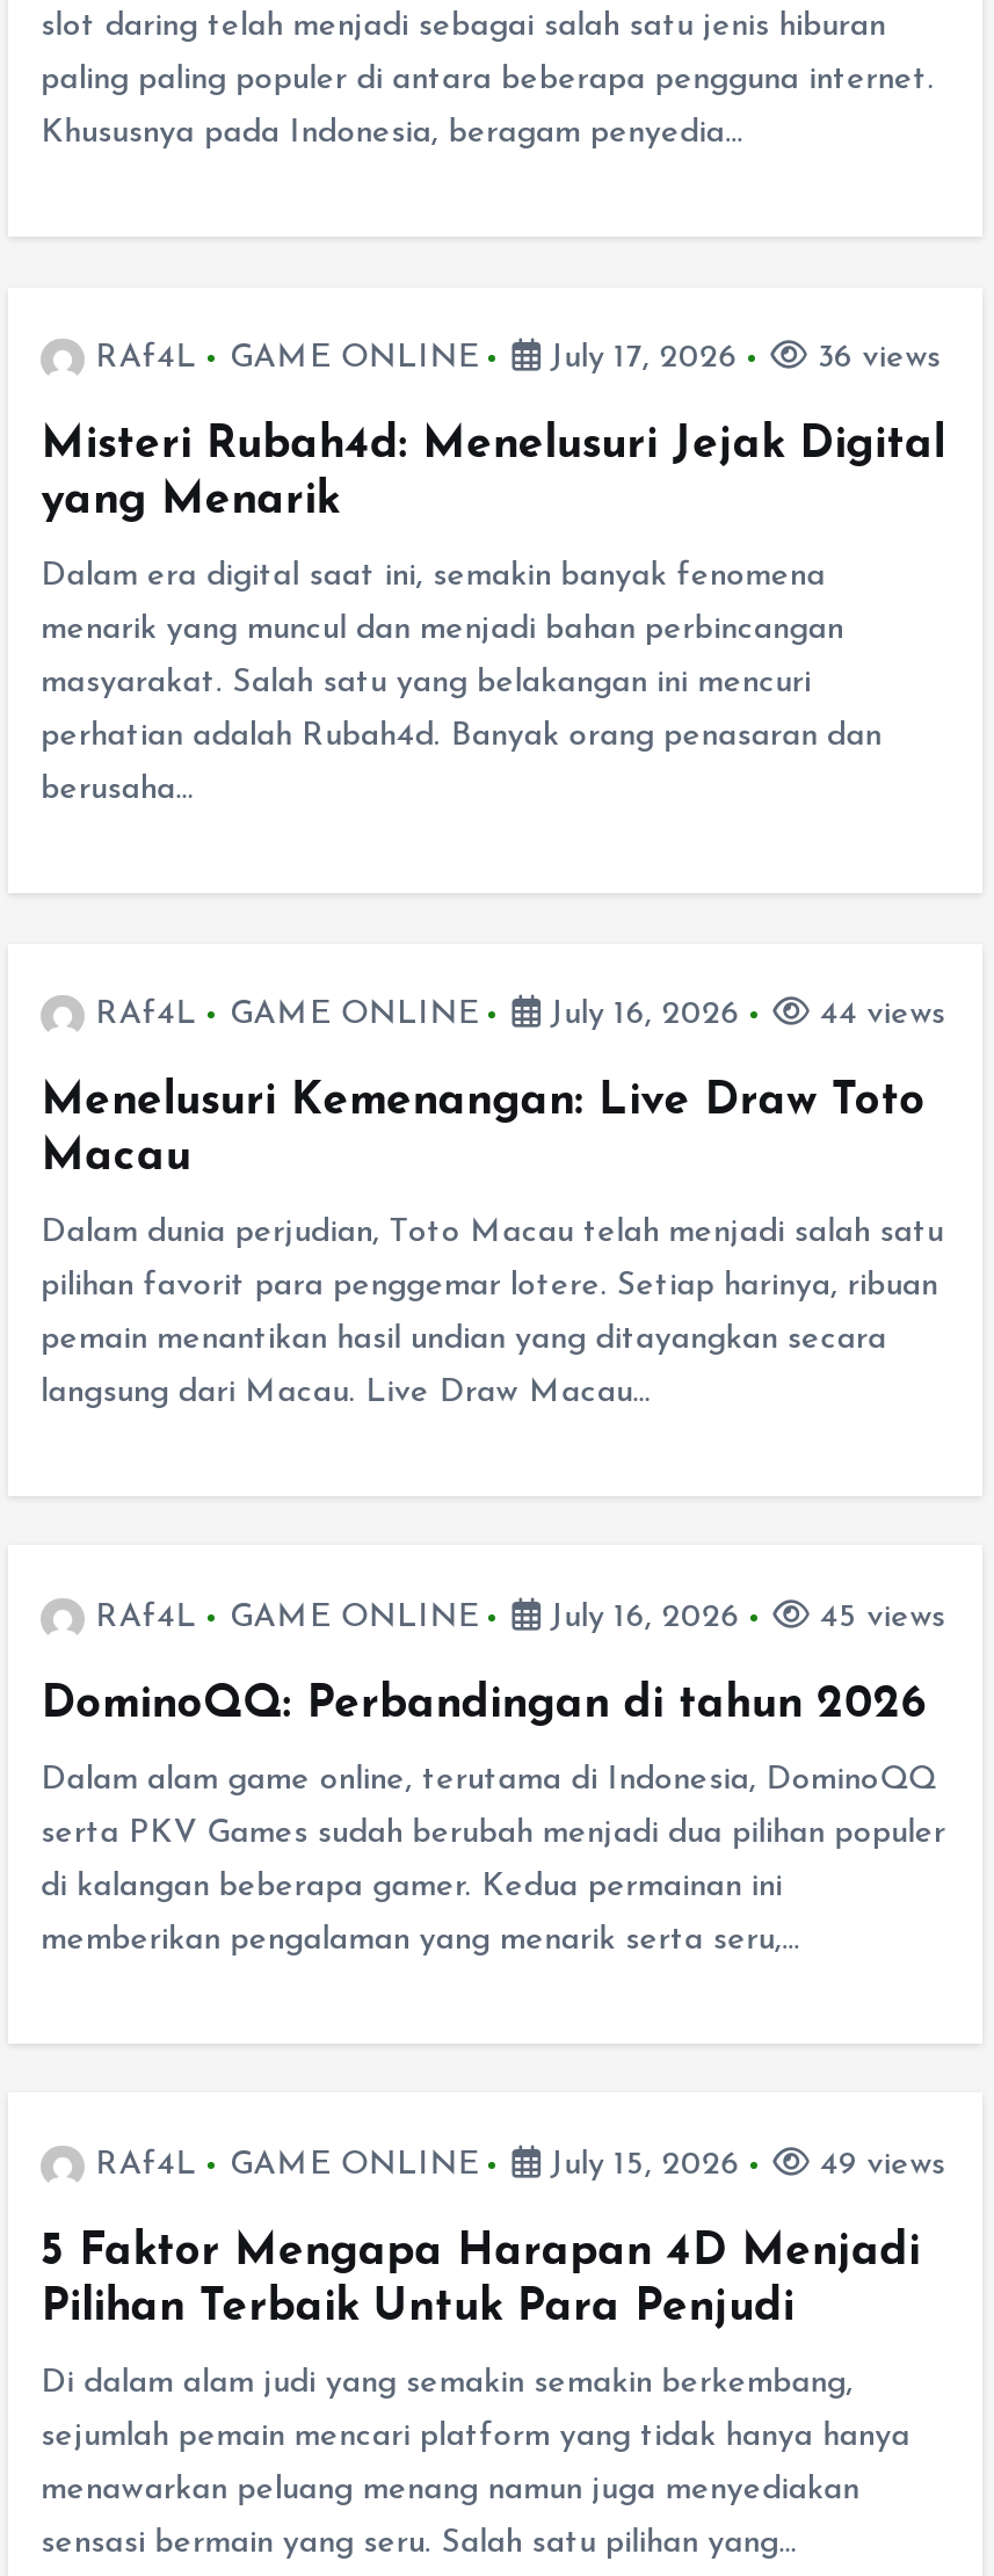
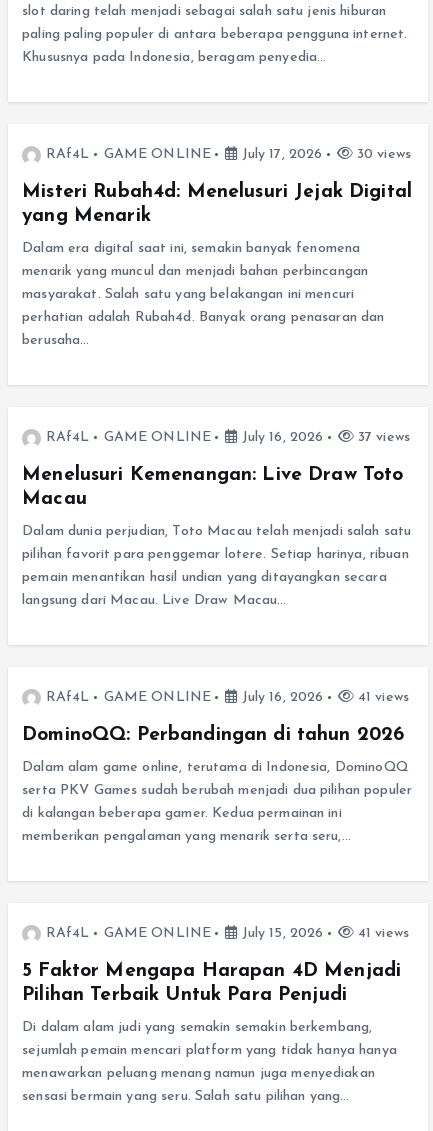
- 36 views
+ 30 views

- 44 views
+ 37 views

- 45 views
+ 41 views

- 49 views
+ 41 views
